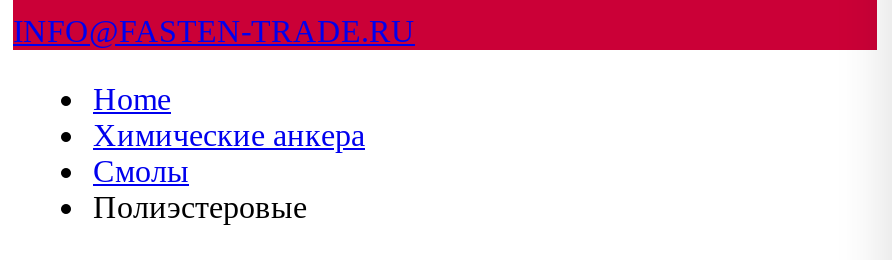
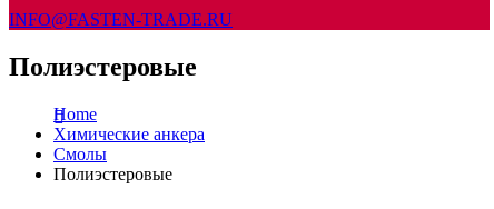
+ Полиэстеровые
